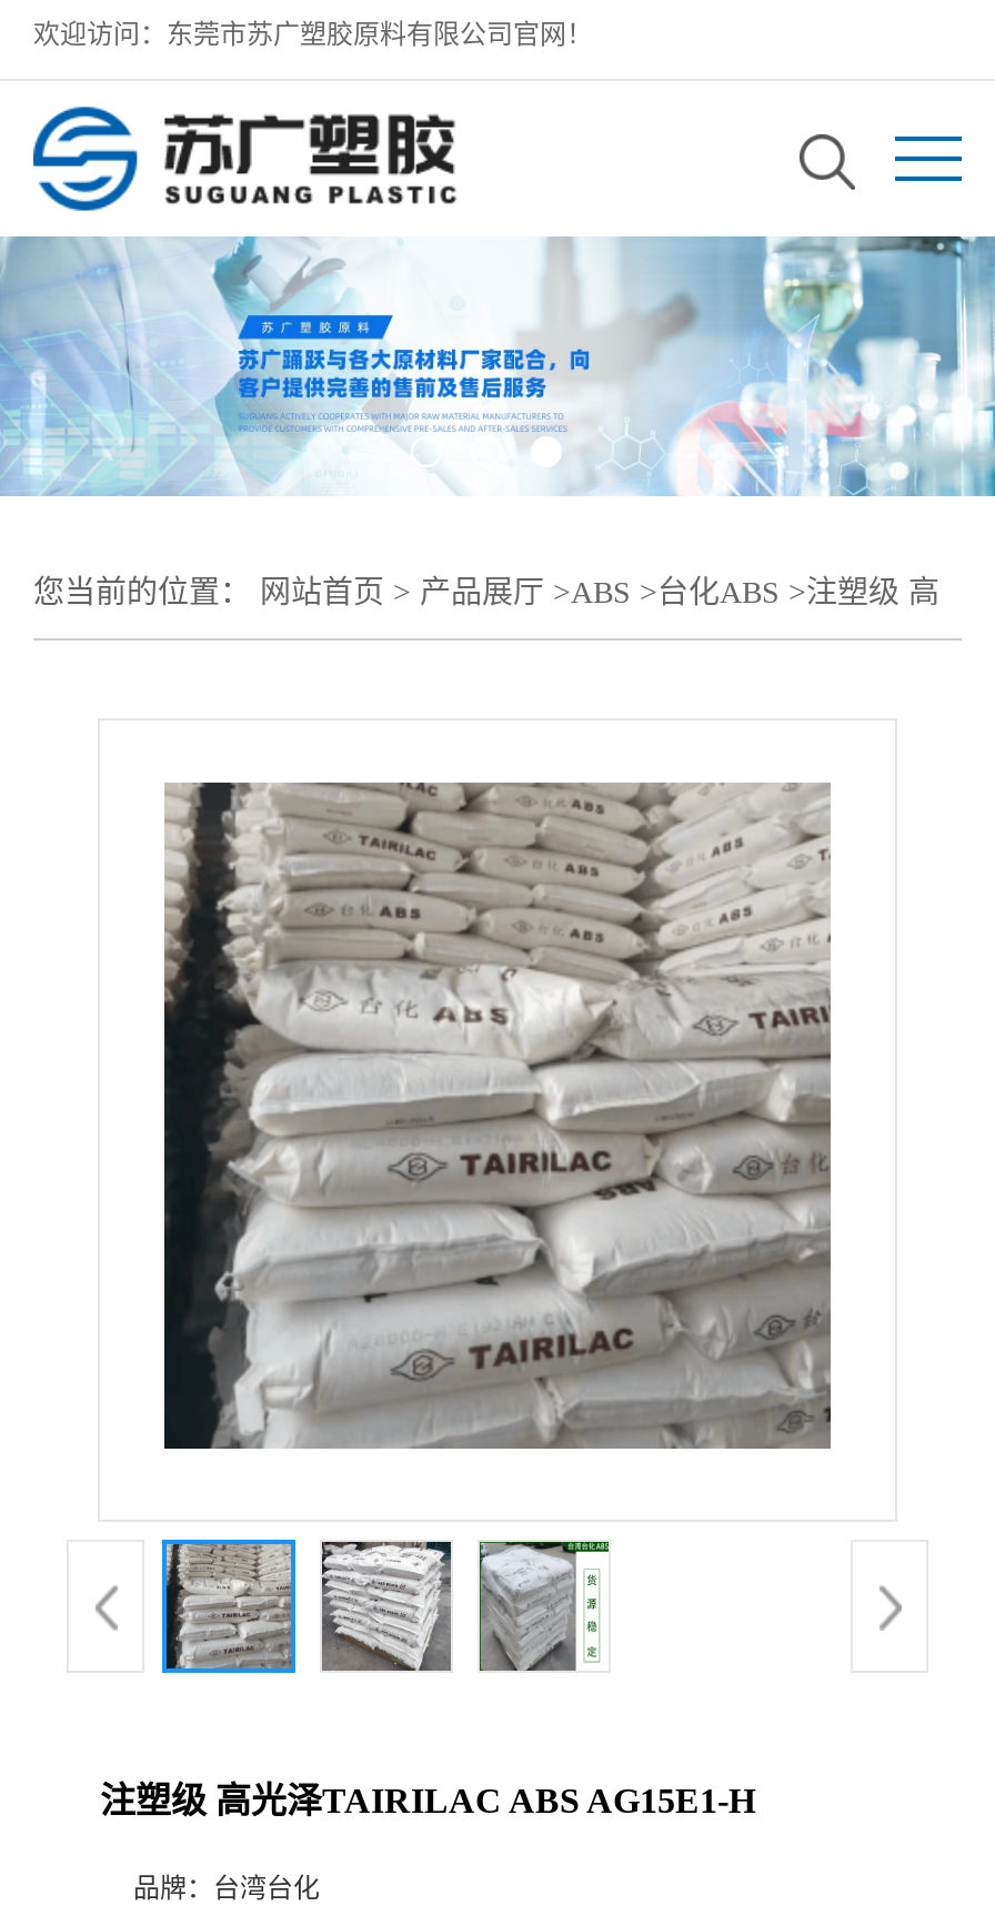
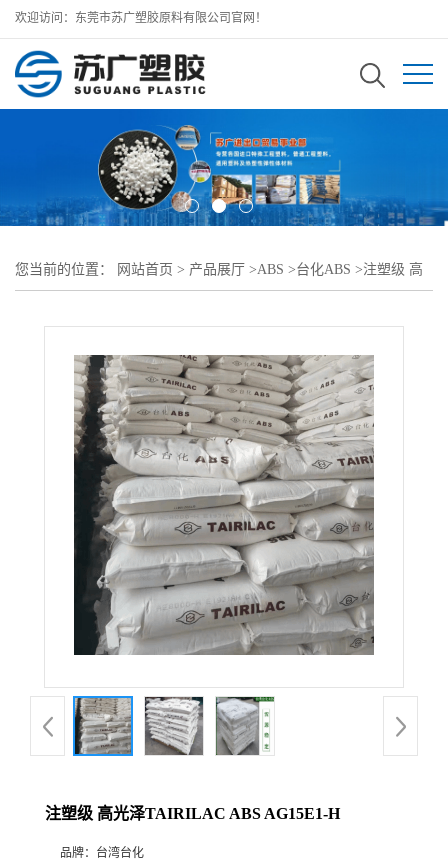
- [image]
+ [image]
